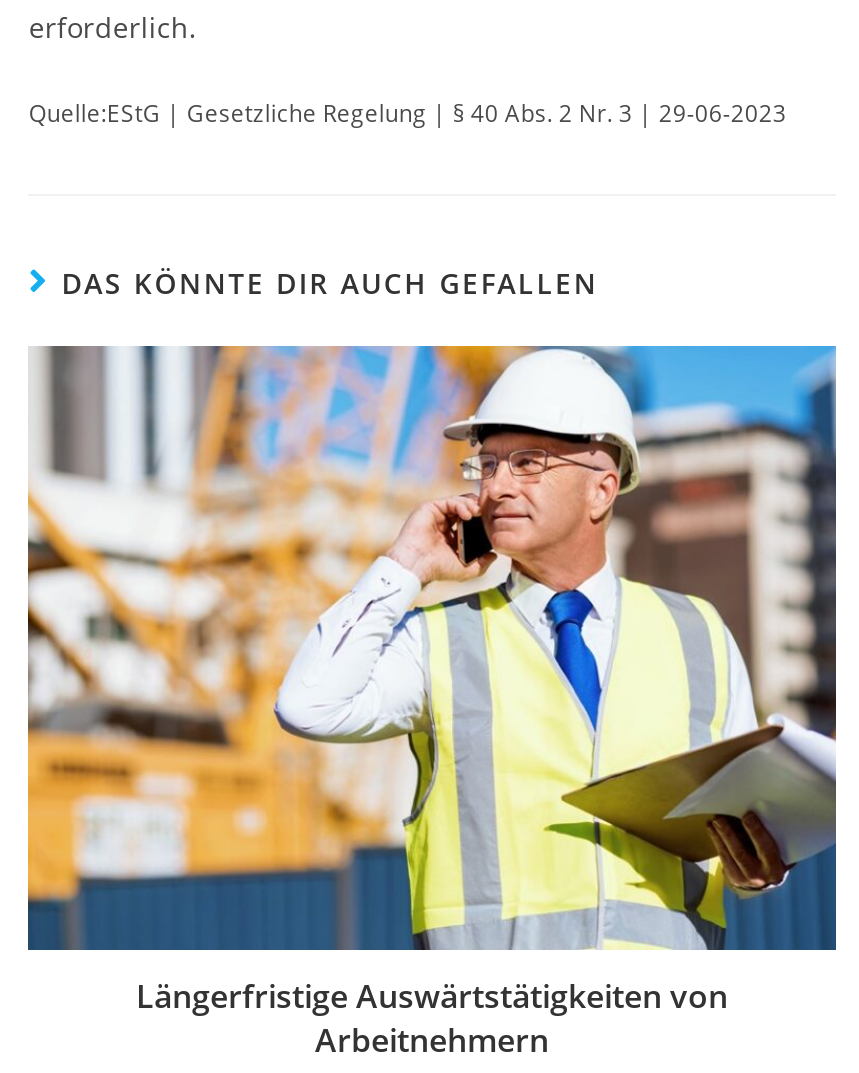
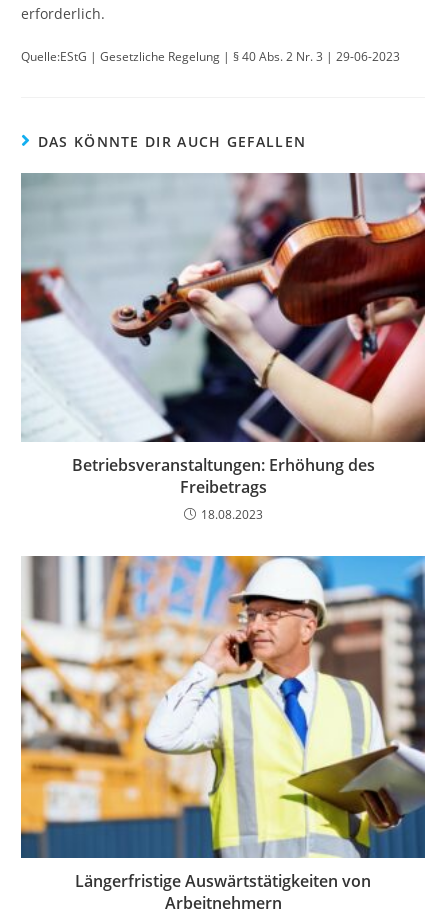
+ [image]
+ Betriebsveranstaltungen: Erhöhung des
+ Freibetrags
+ 18.08.2023
